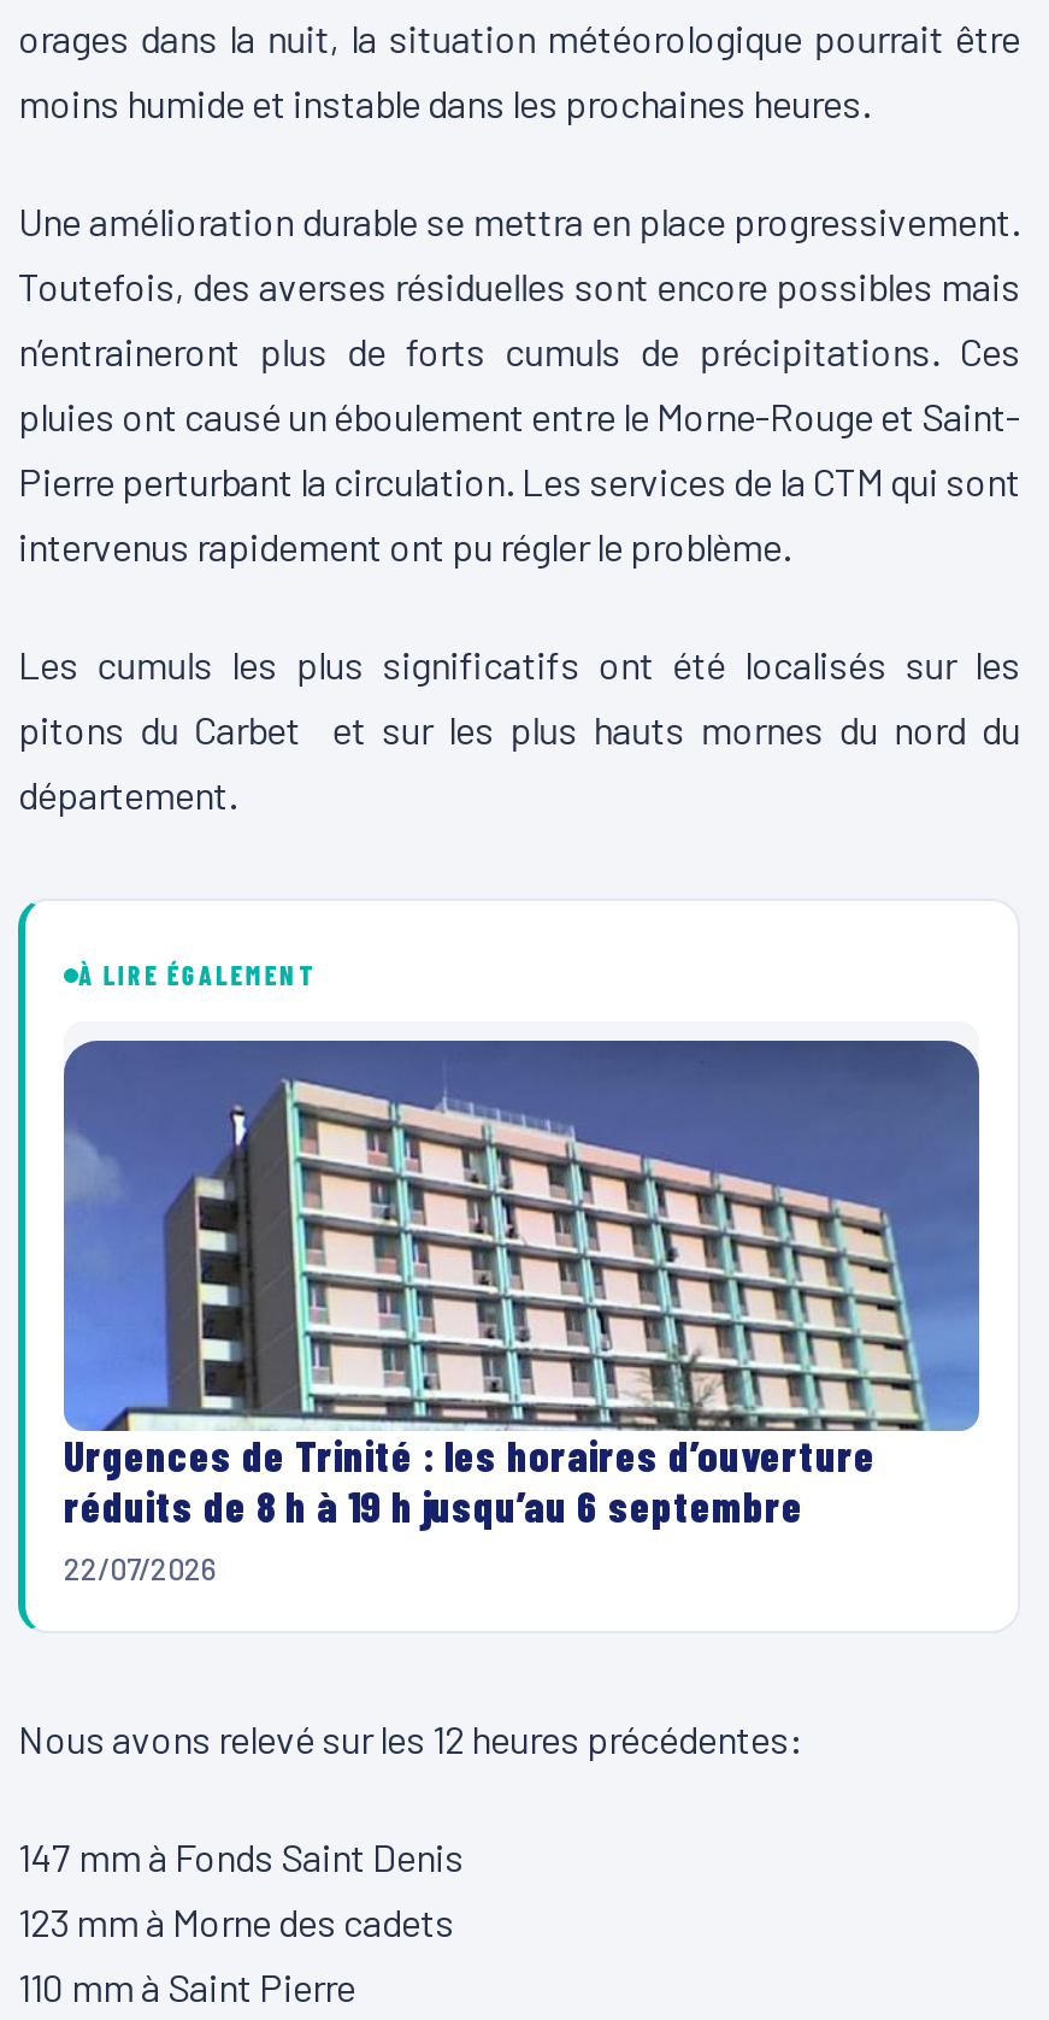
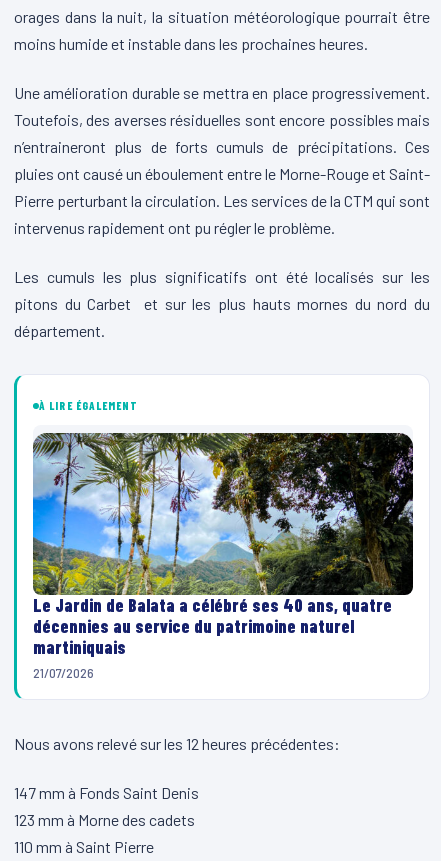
- [image]
- Urgences de Trinité : les horaires d’ouverture
- réduits de 8 h à 19 h jusqu’au 6 septembre
- 22/07/2026
+ [image]
+ Le Jardin de Balata a célébré ses 40 ans, quatre
+ décennies au service du patrimoine naturel
+ martiniquais
+ 21/07/2026
